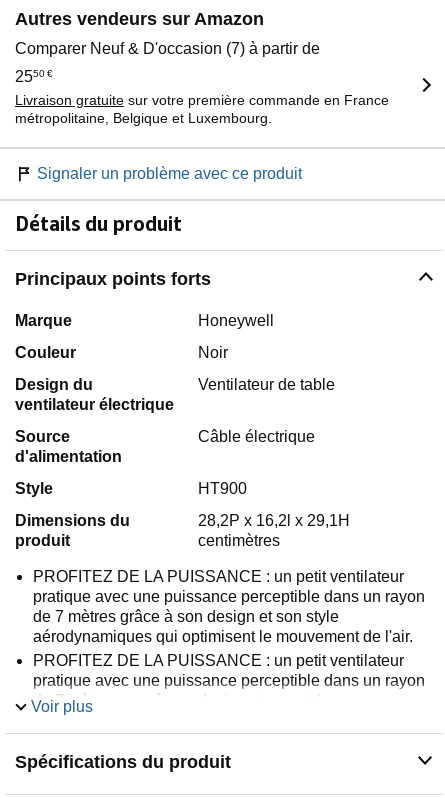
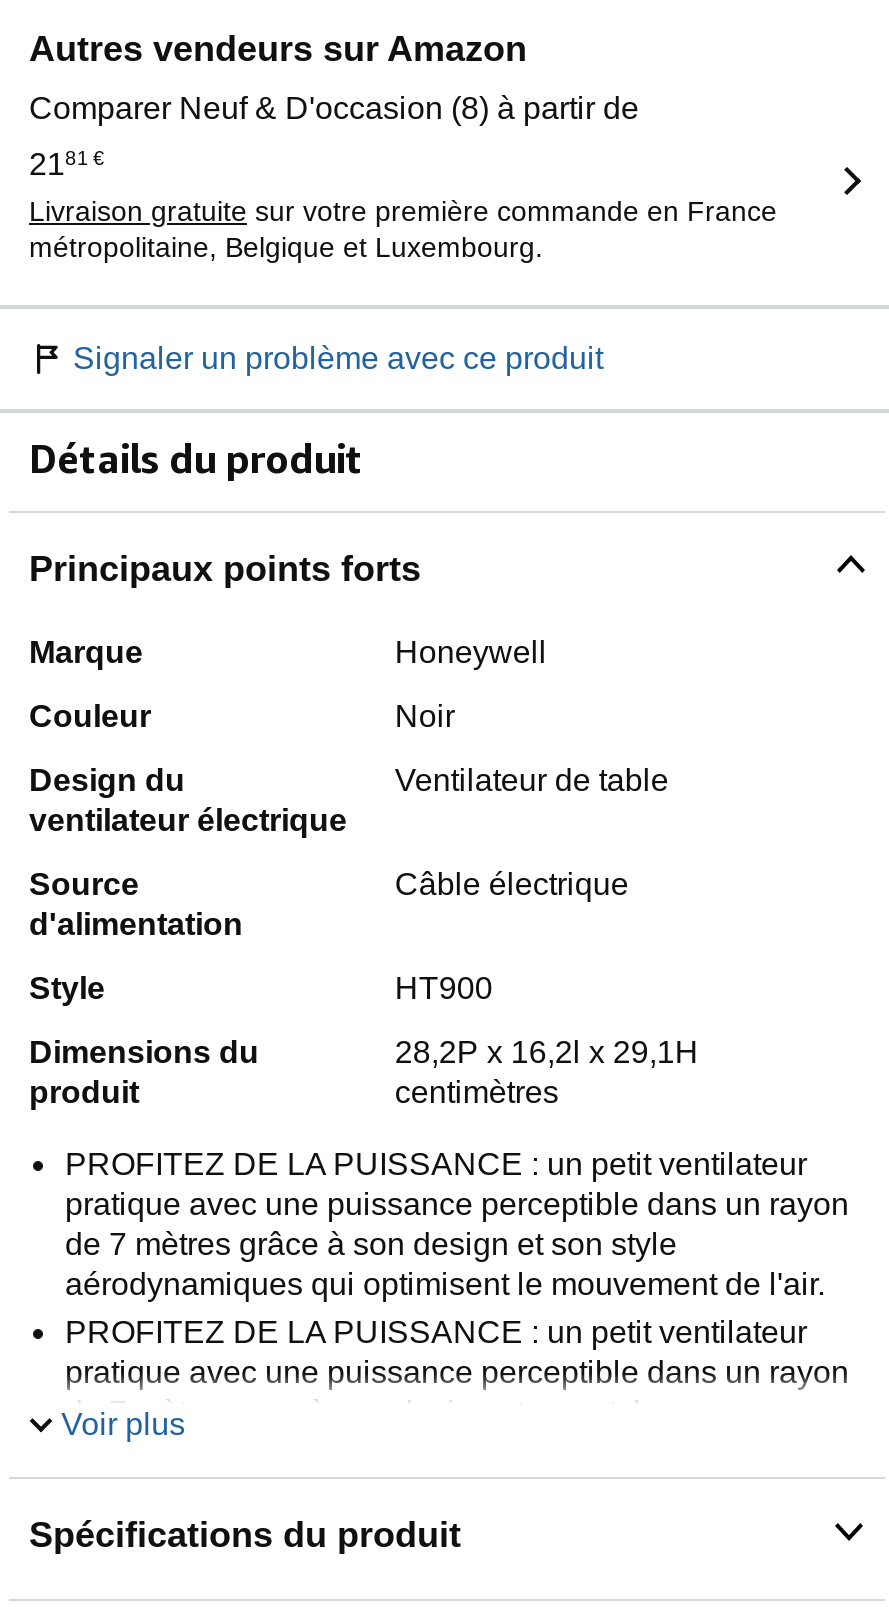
- Comparer Neuf & D'occasion (7) à partir de
+ Comparer Neuf & D'occasion (8) à partir de

- 2550 €
+ 2181 €
